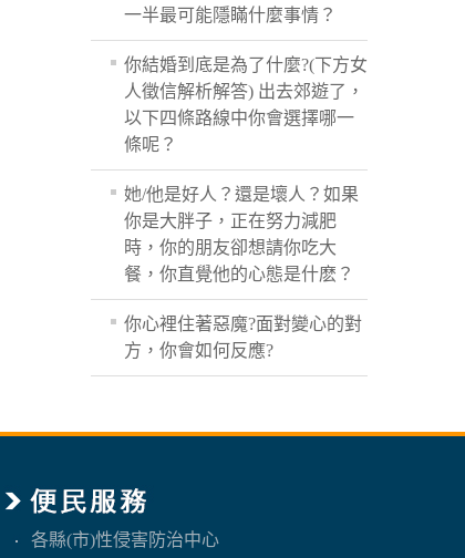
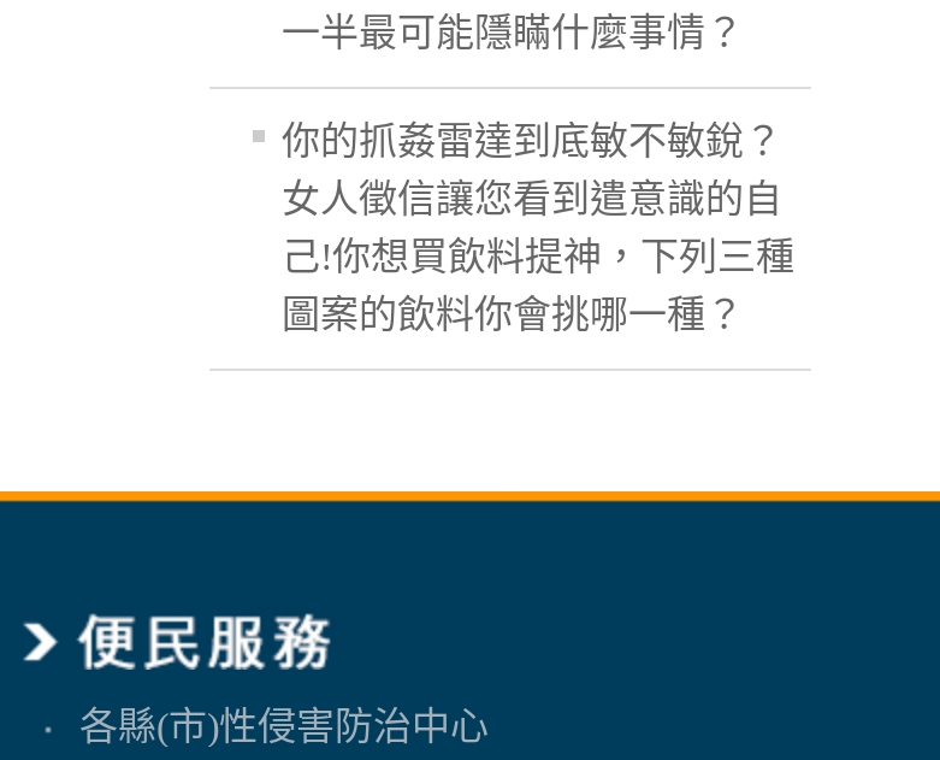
- 你結婚到底是為了什麼?(下方女
- 人徵信解析解答) 出去郊遊了，
- 以下四條路線中你會選擇哪一
- 條呢？
- 她/他是好人？還是壞人？如果
- 你是大胖子，正在努力減肥
- 時，你的朋友卻想請你吃大
- 餐，你直覺他的心態是什麽？
- 你心裡住著惡魔?面對變心的對
- 方，你會如何反應?
+ 你的抓姦雷達到底敏不敏銳？
+ 女人徵信讓您看到遣意識的自
+ 己!你想買飲料提神，下列三種
+ 圖案的飲料你會挑哪一種？
